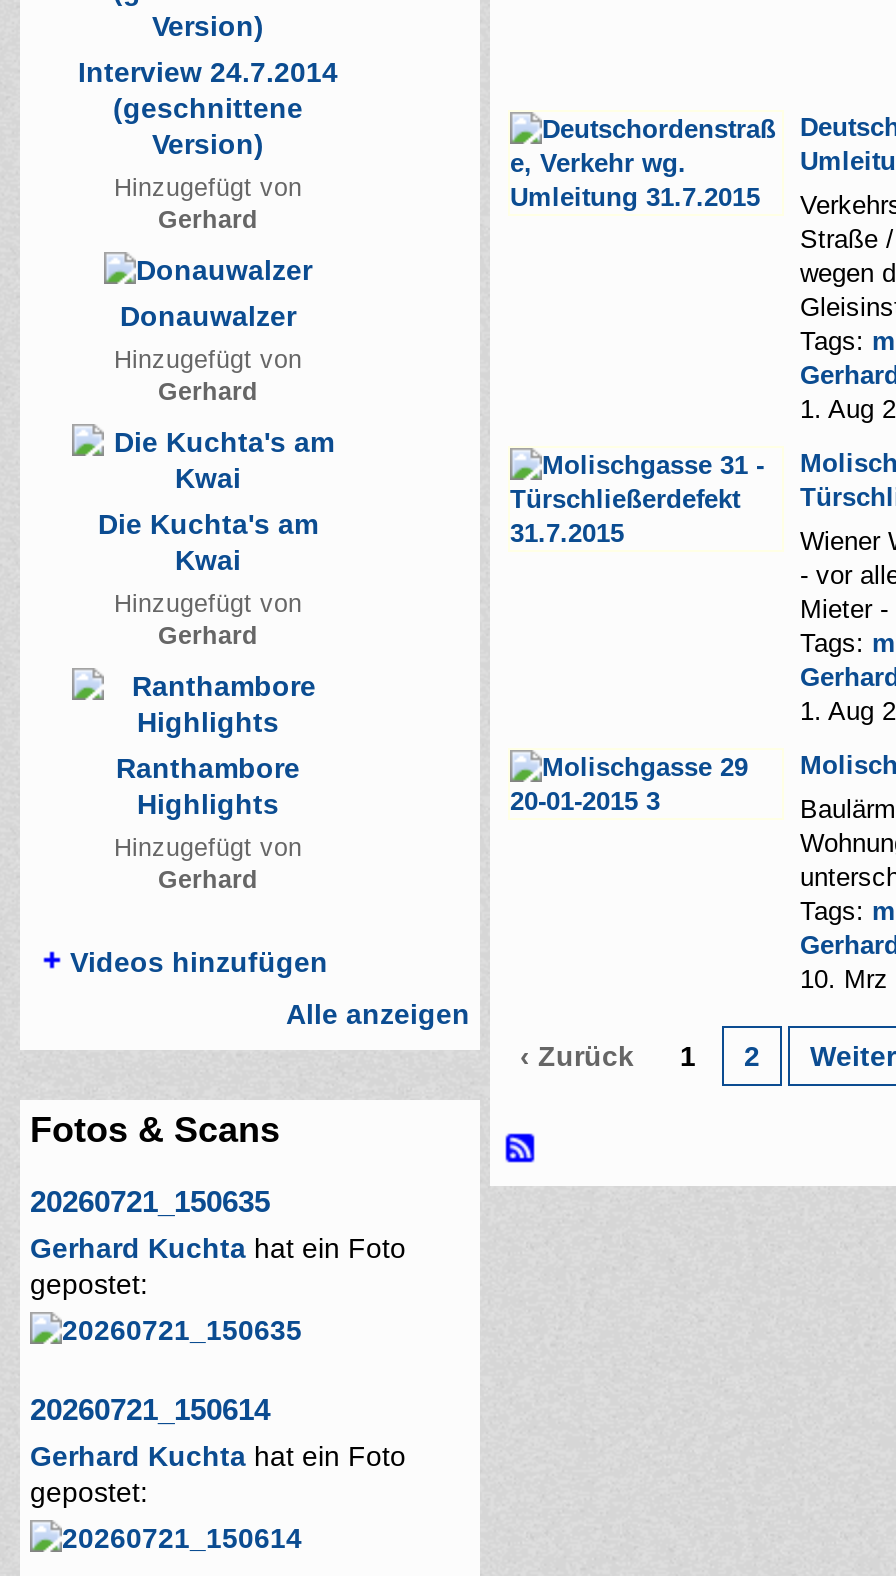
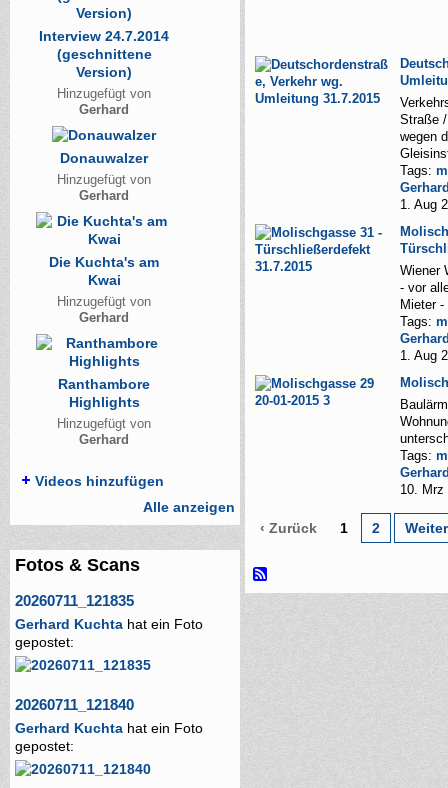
- 20260721_150635
+ 20260711_121835

- 20260721_150614
+ 20260711_121840
